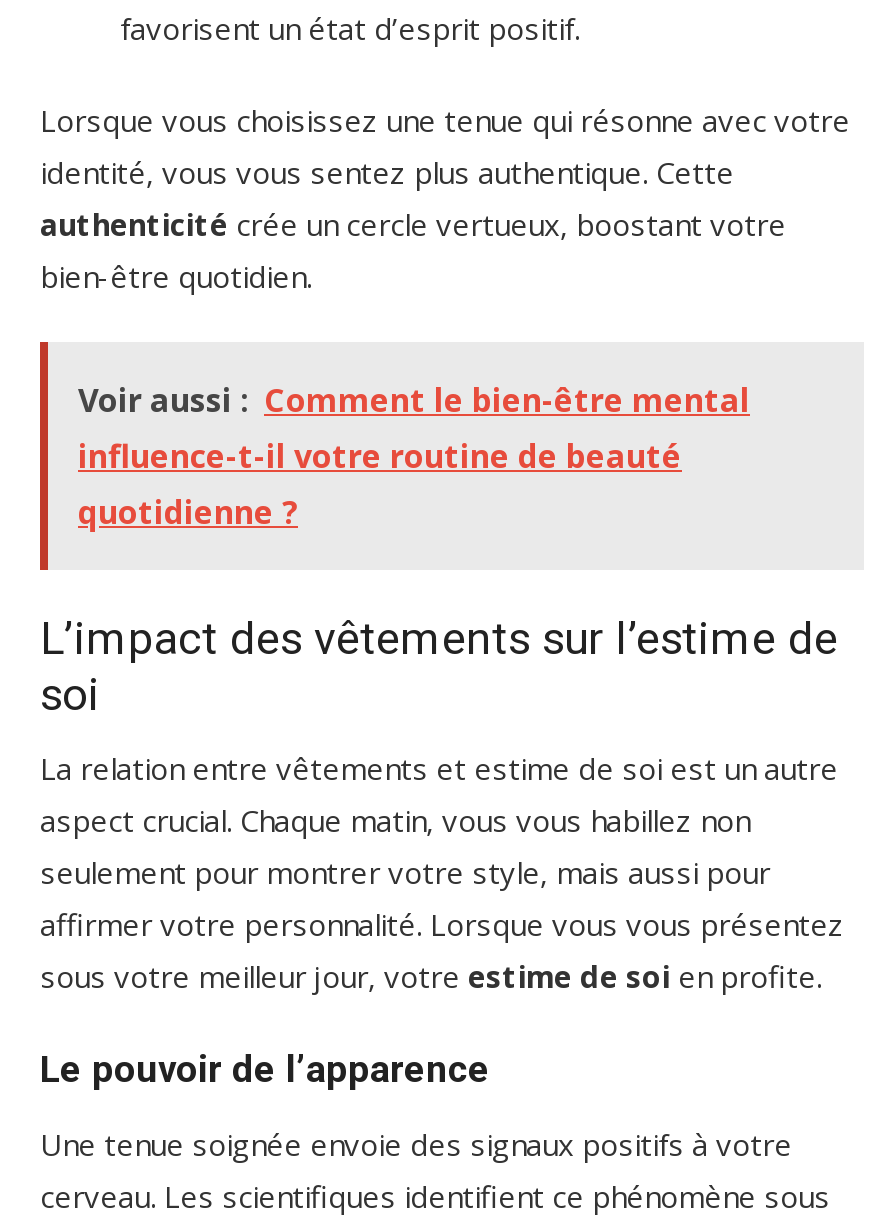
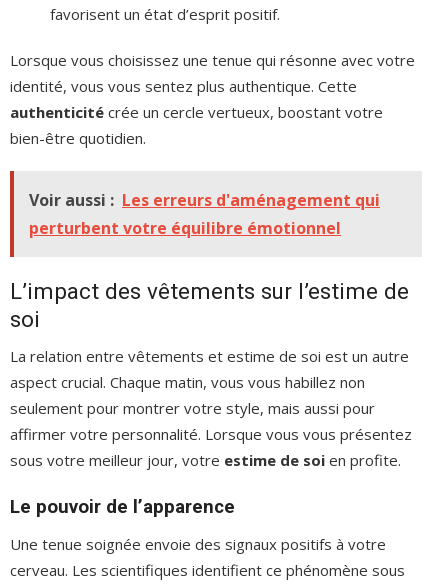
- Voir aussi : Comment le bien-être mental
- influence-t-il votre routine de beauté
- quotidienne ?
+ Voir aussi : Les erreurs d'aménagement qui
+ perturbent votre équilibre émotionnel
